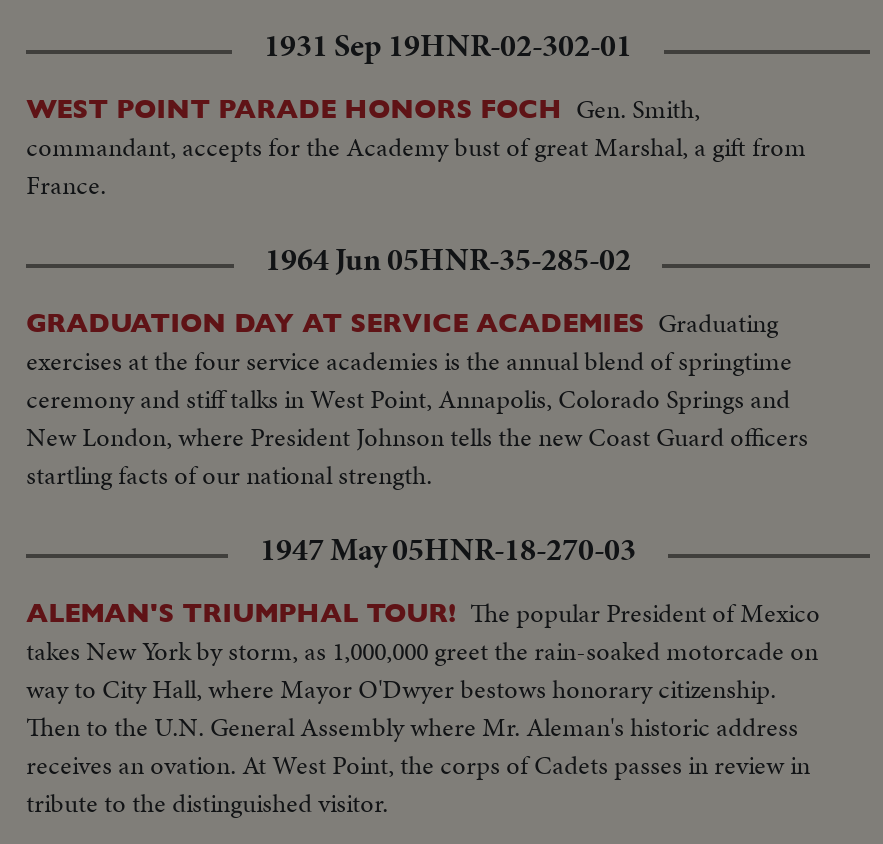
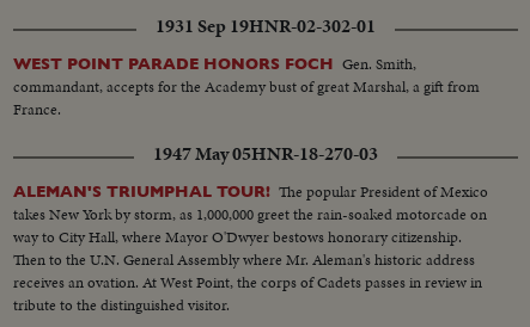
- 1964 Jun 05HNR-35-285-02
- GRADUATION DAY AT SERVICE ACADEMIES Graduating
- exercises at the four service academies is the annual blend of springtime
- ceremony and stiff talks in West Point, Annapolis, Colorado Springs and
- New London, where President Johnson tells the new Coast Guard officers
- startling facts of our national strength.
